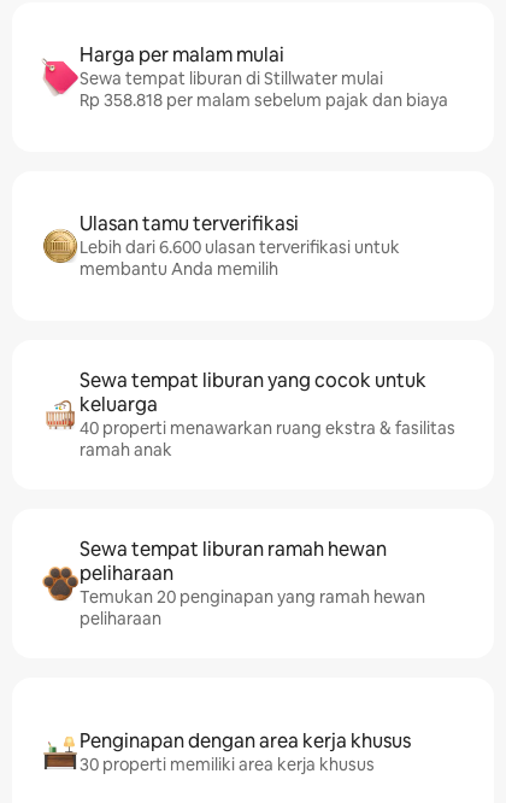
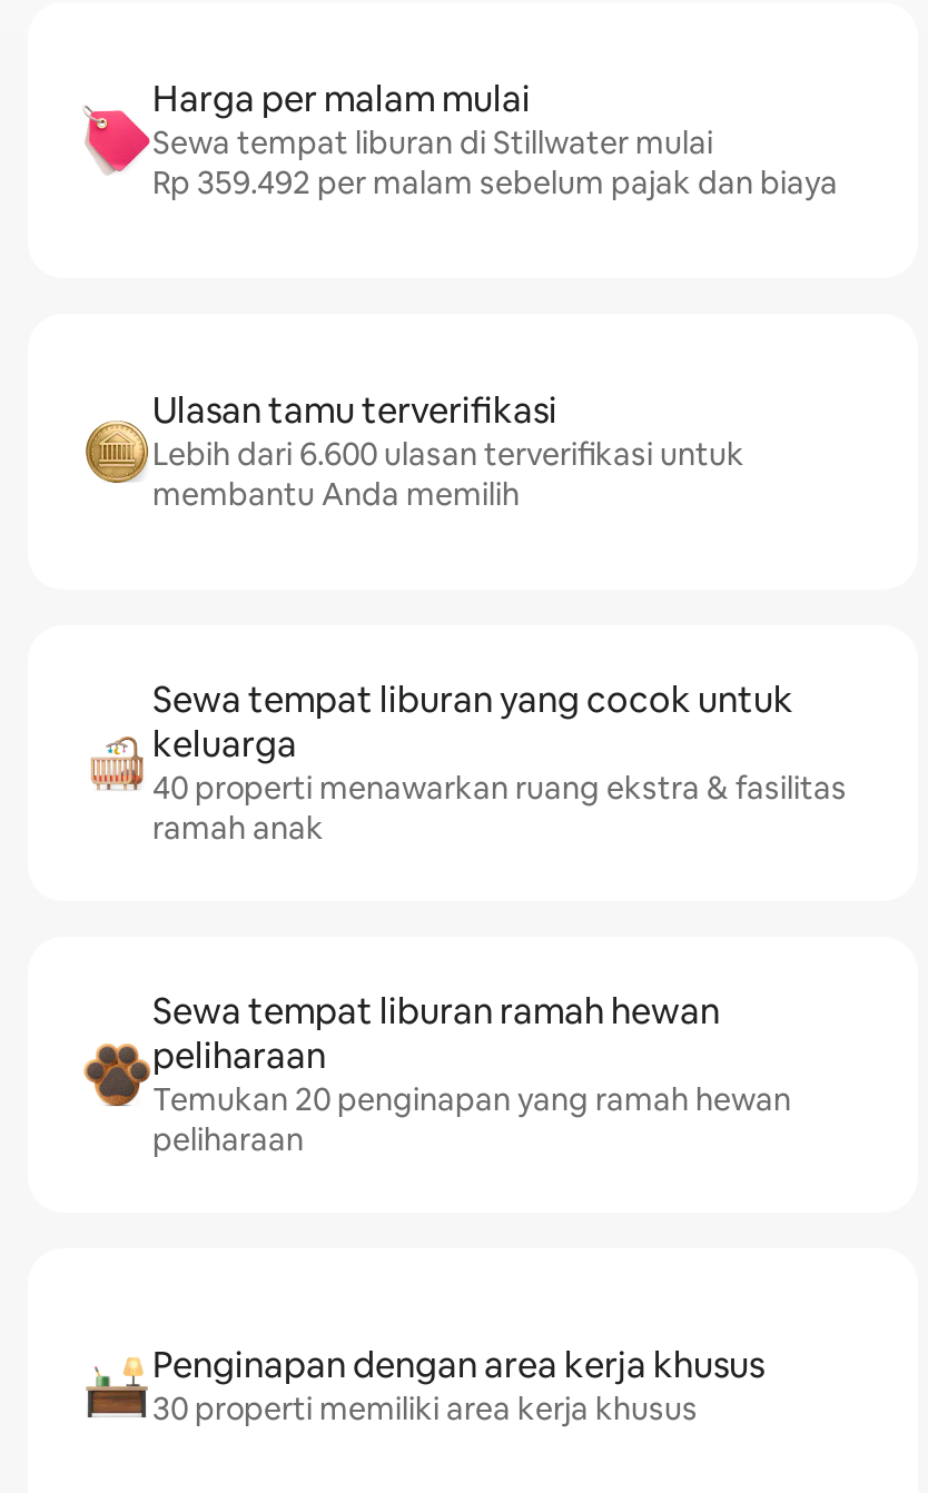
- Rp 358.818 per malam sebelum pajak dan biaya
+ Rp 359.492 per malam sebelum pajak dan biaya
